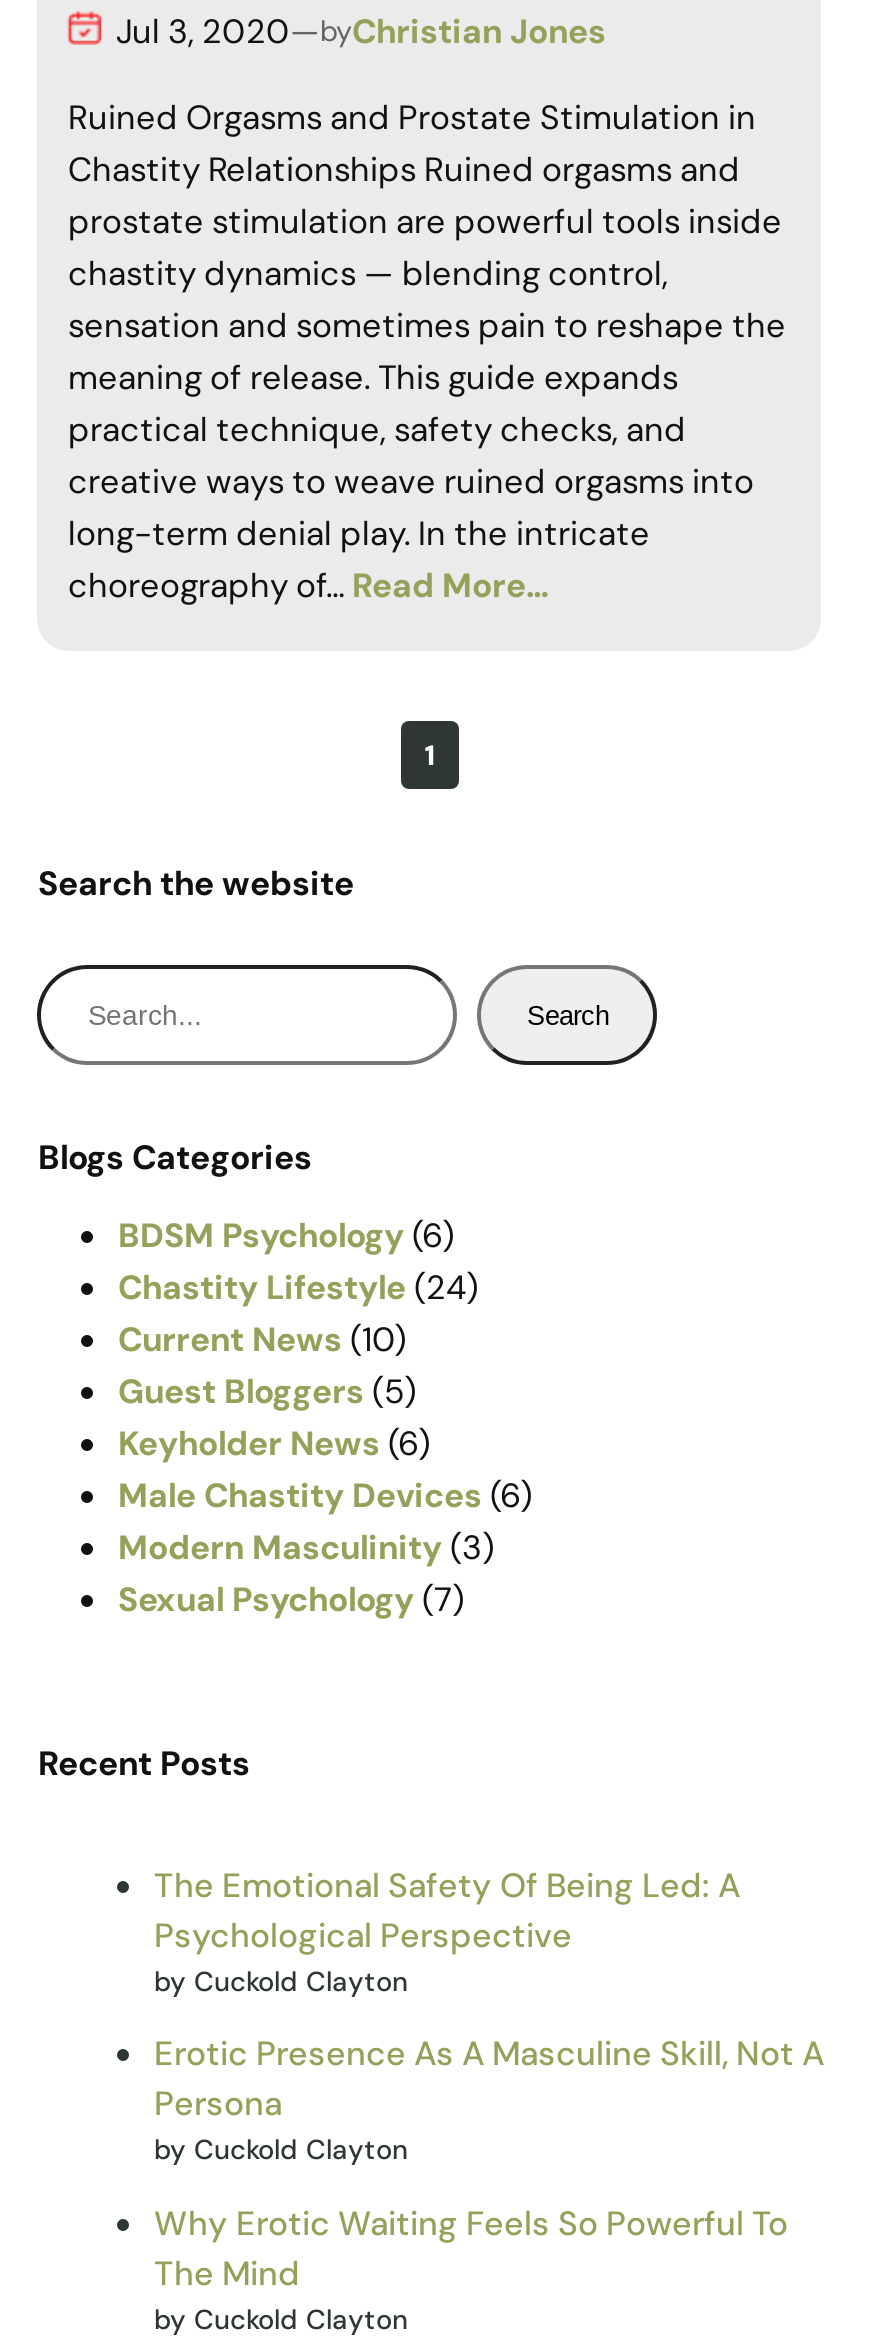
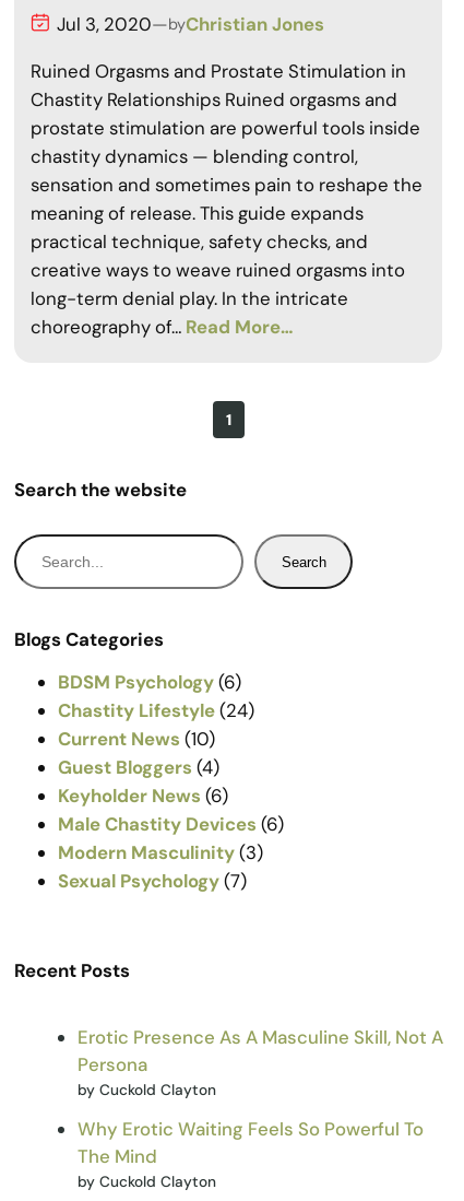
- Guest Bloggers (5)
+ Guest Bloggers (4)

- The Emotional Safety Of Being Led: A
- Psychological Perspective
- by Cuckold Clayton
